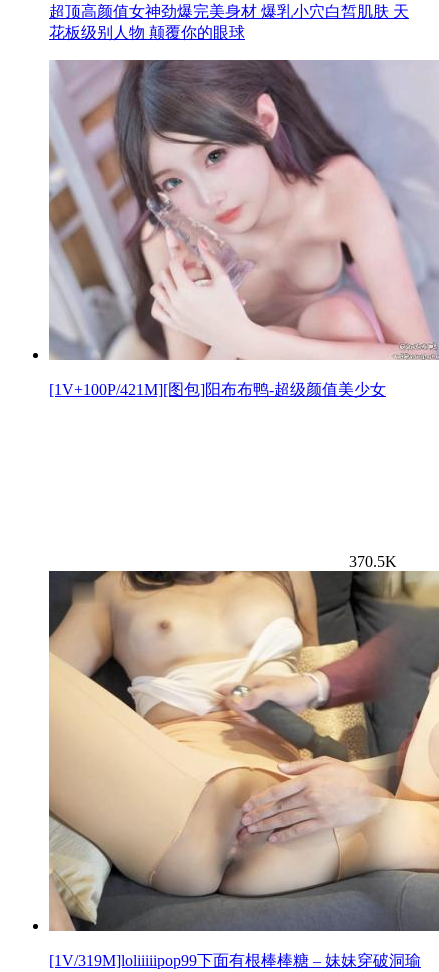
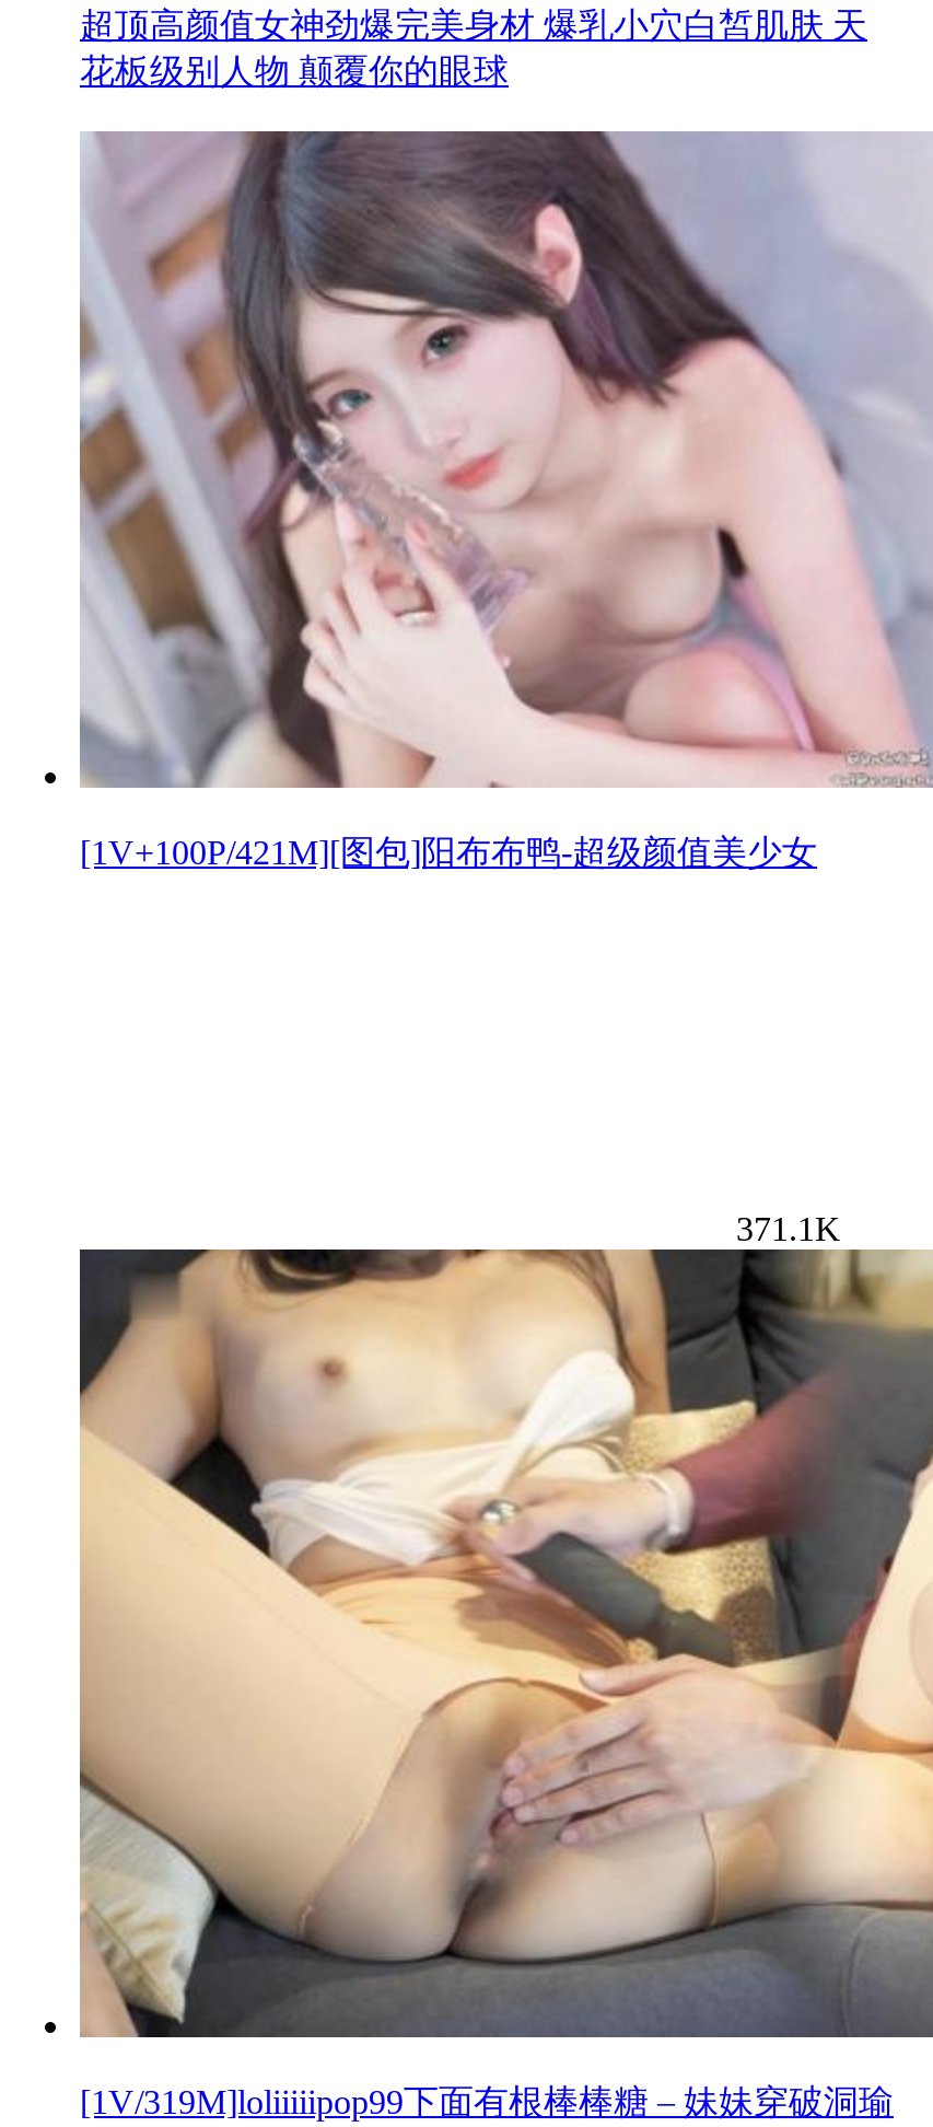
- 370.5K
+ 371.1K
